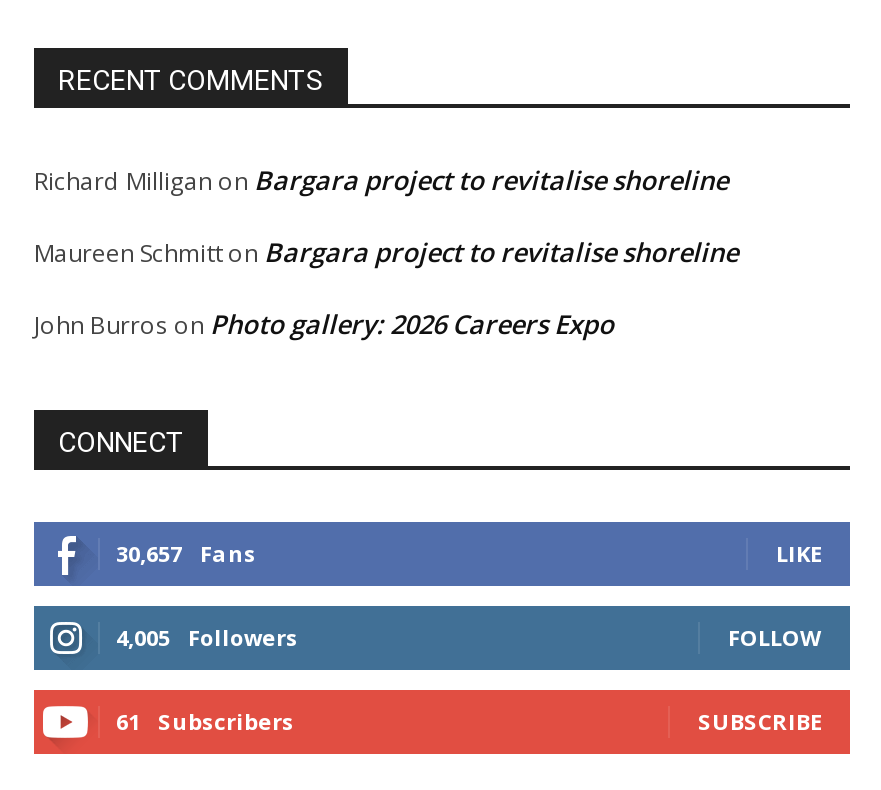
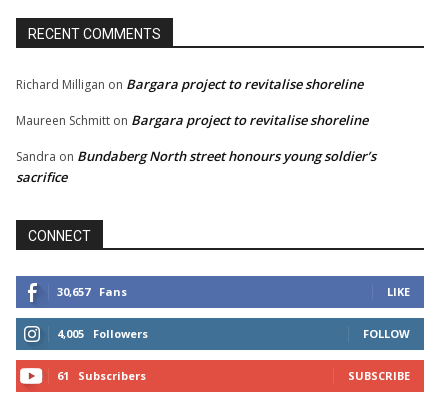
- John Burros on Photo gallery: 2026 Careers Expo
+ Sandra on Bundaberg North street honours young soldier’s
+ sacrifice
